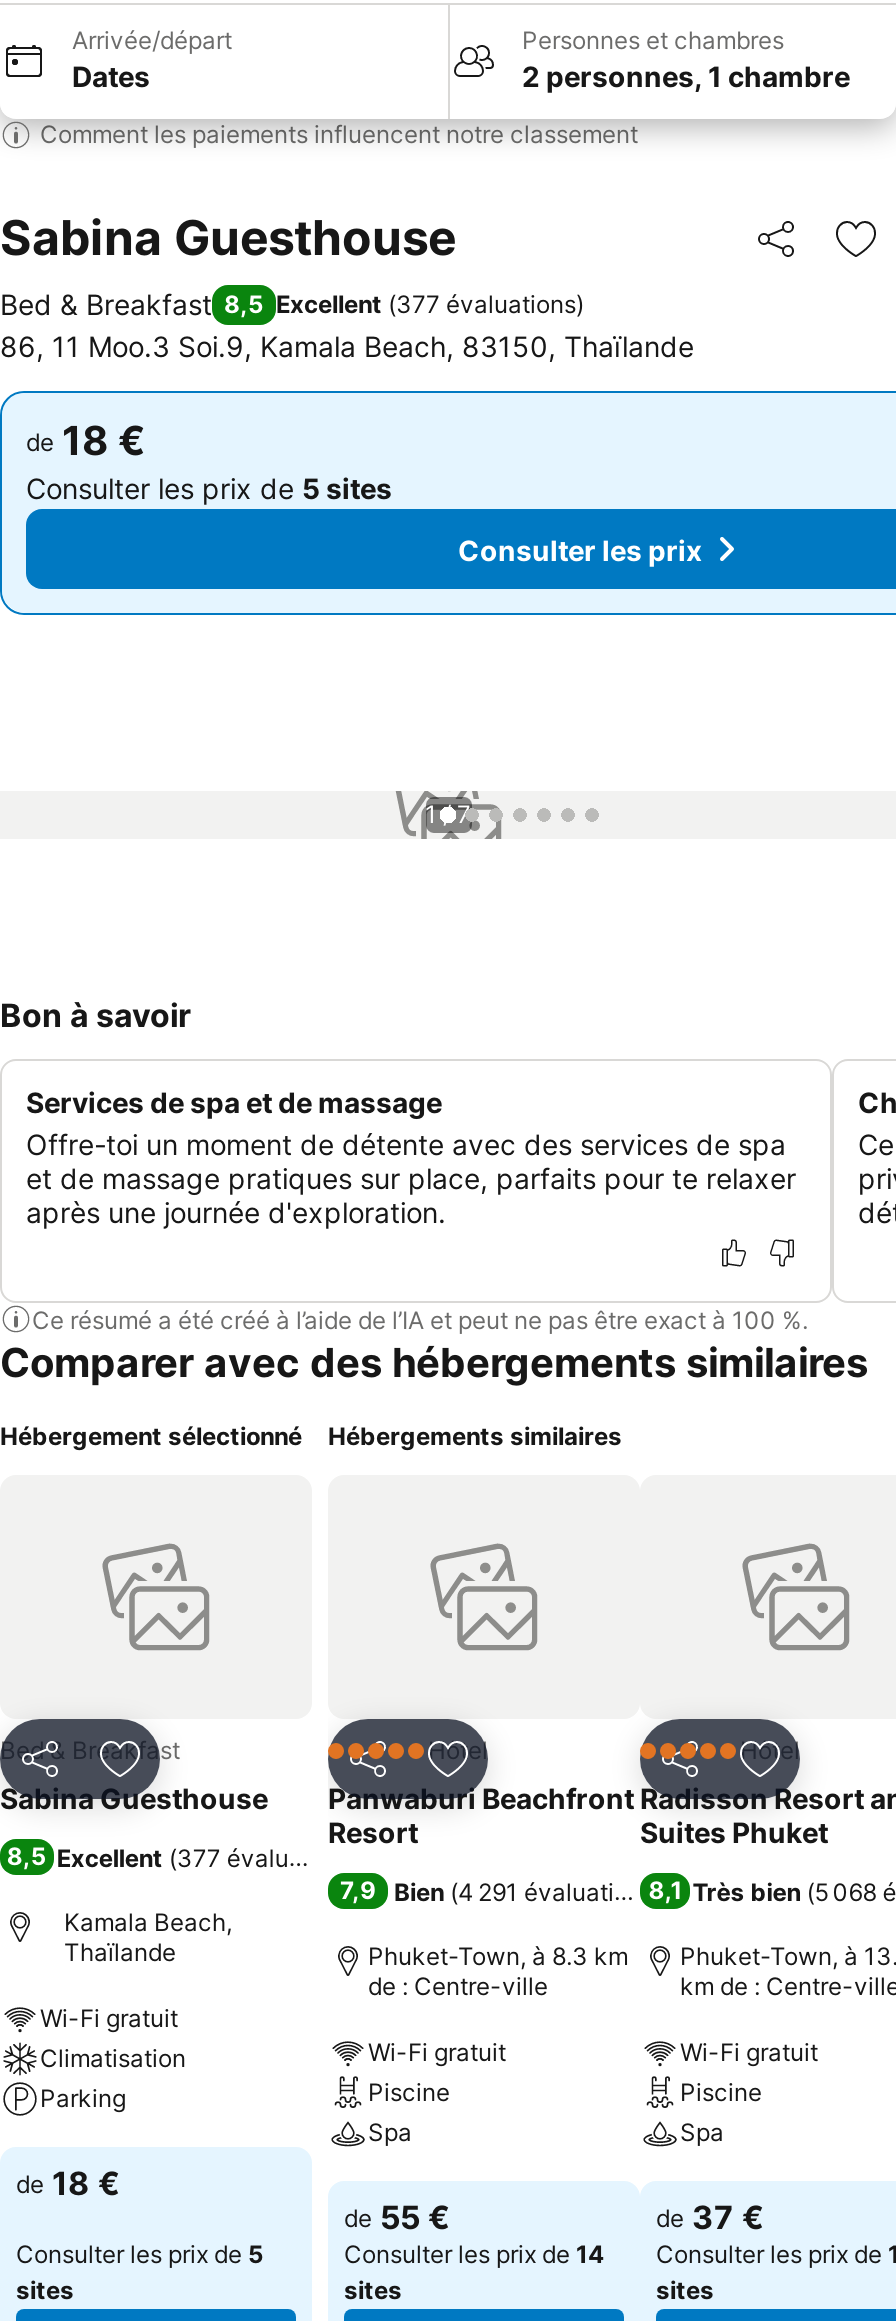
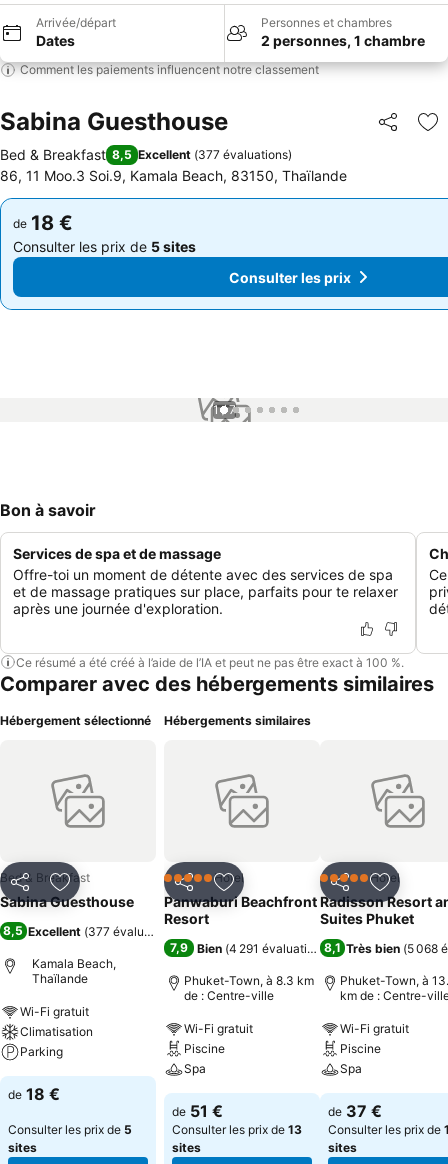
- de 55 €
+ de 51 €

- Consulter les prix de 14
+ Consulter les prix de 13
